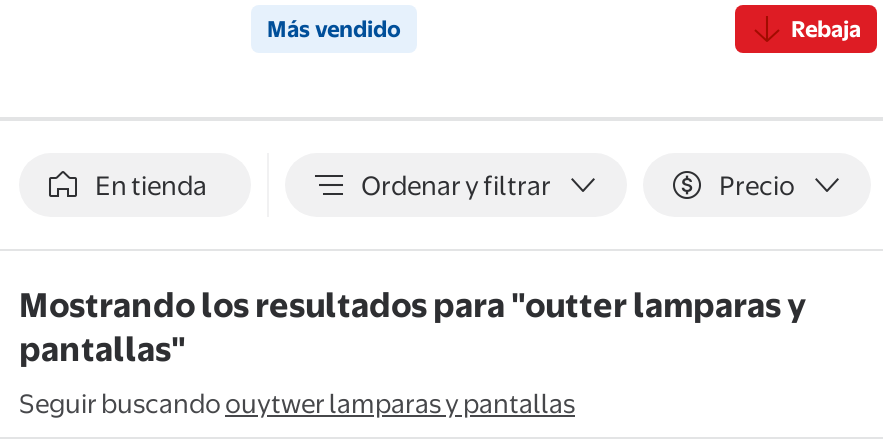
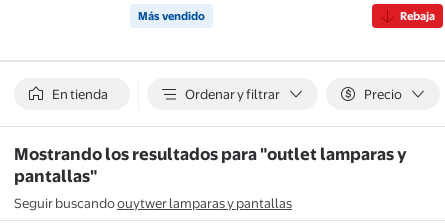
- Mostrando los resultados para "outter lamparas y
+ Mostrando los resultados para "outlet lamparas y
